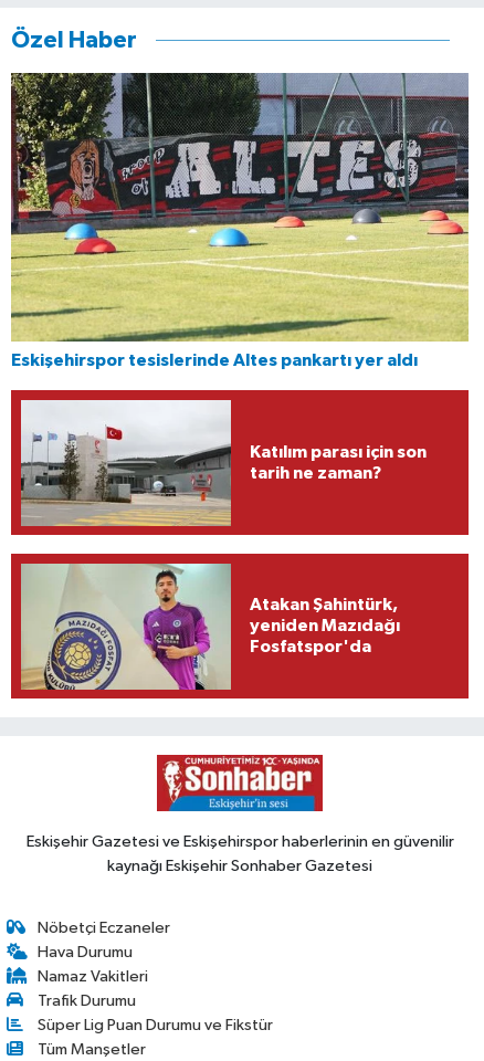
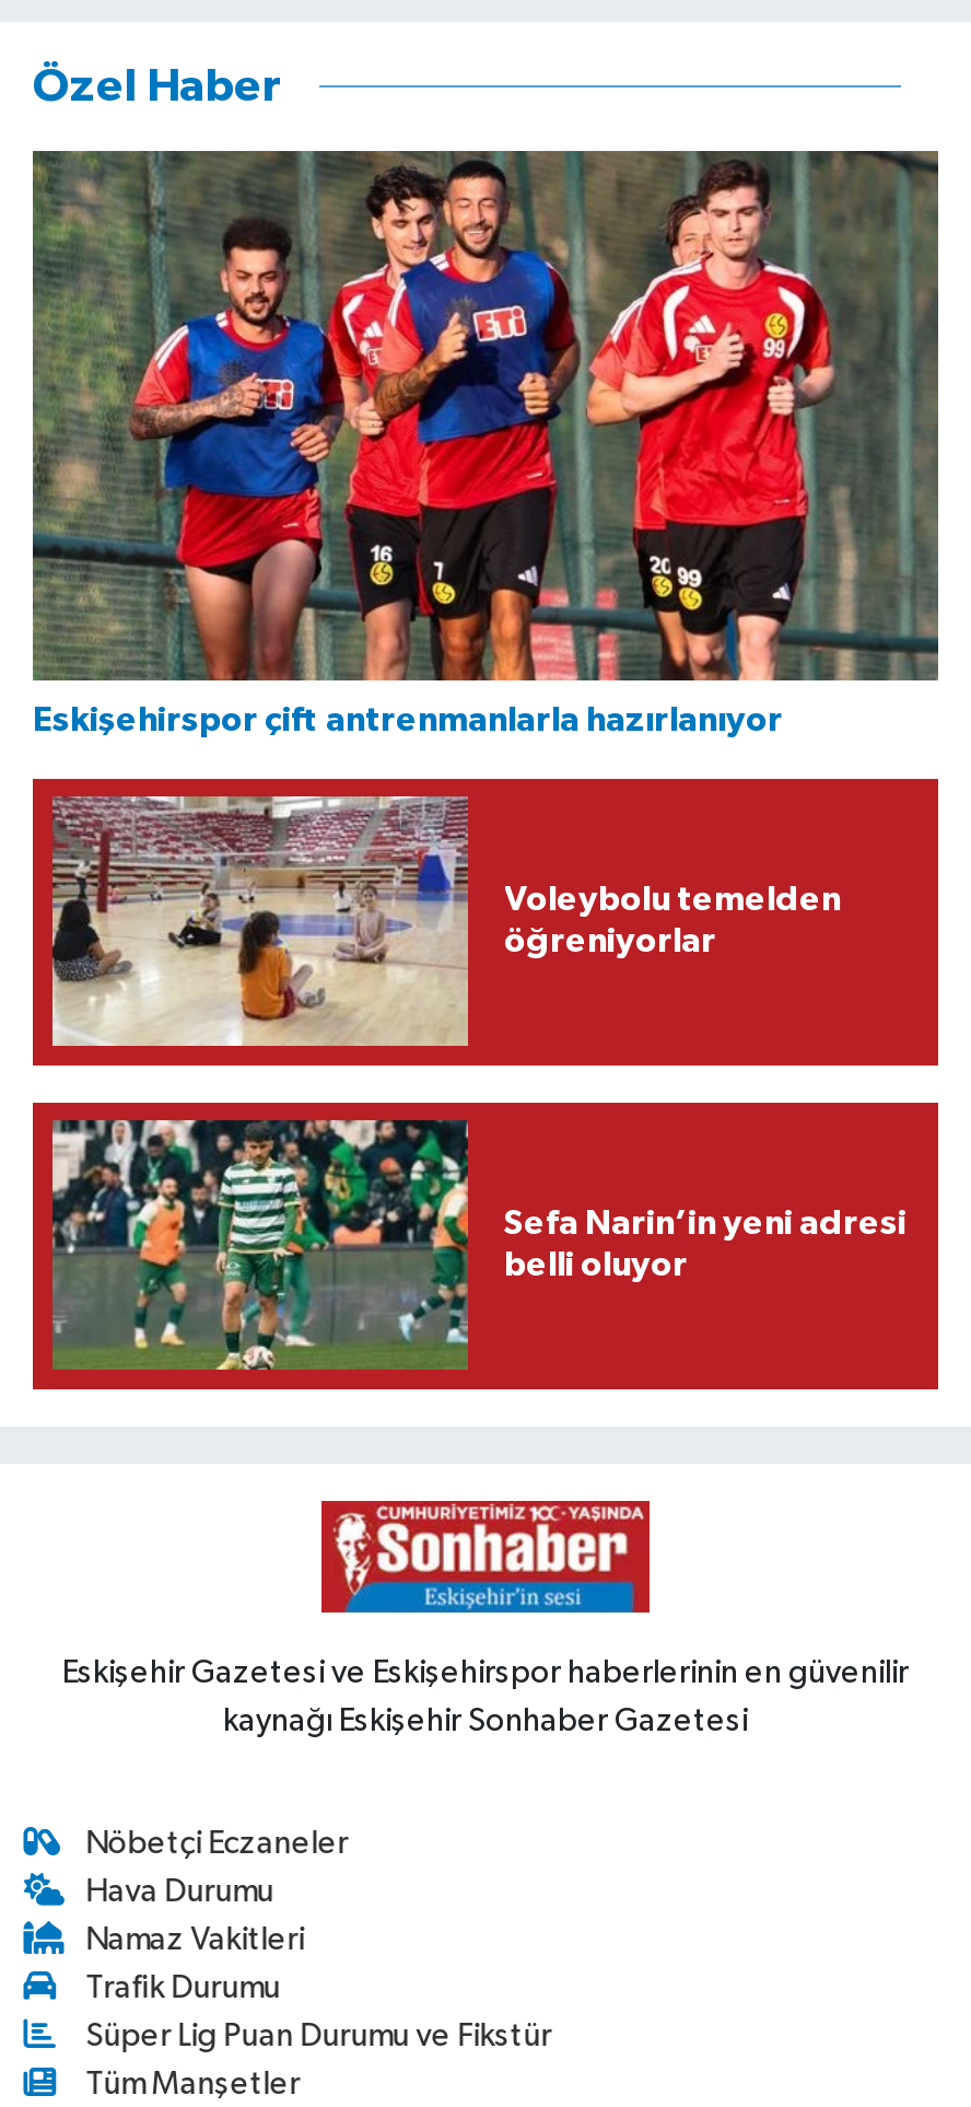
- [image]
- Eskişehirspor tesislerinde Altes pankartı yer aldı
+ [image]
+ Eskişehirspor çift antrenmanlarla hazırlanıyor

- [image]
- Katılım parası için son
- tarih ne zaman?
+ [image]
+ Voleybolu temelden
+ öğreniyorlar

- [image]
- Atakan Şahintürk,
- yeniden Mazıdağı
- Fosfatspor'da
+ [image]
+ Sefa Narin’in yeni adresi
+ belli oluyor
